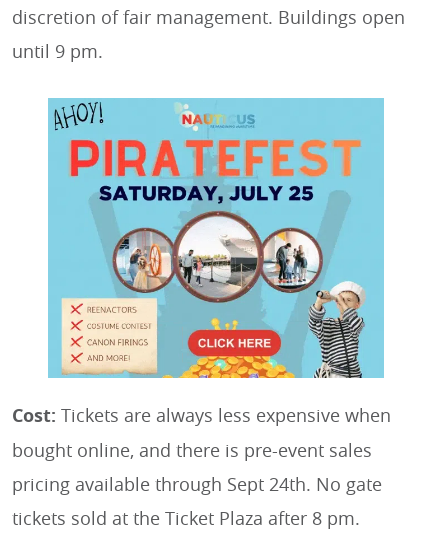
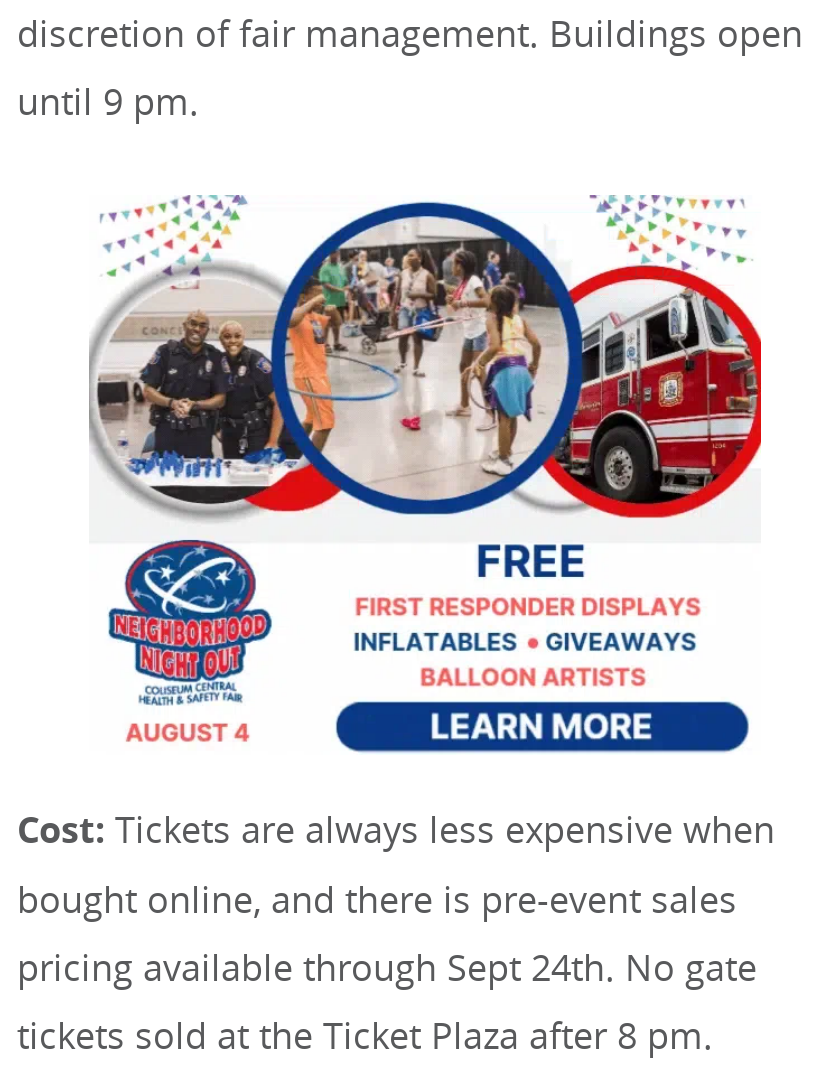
- [image]
+ [image]
